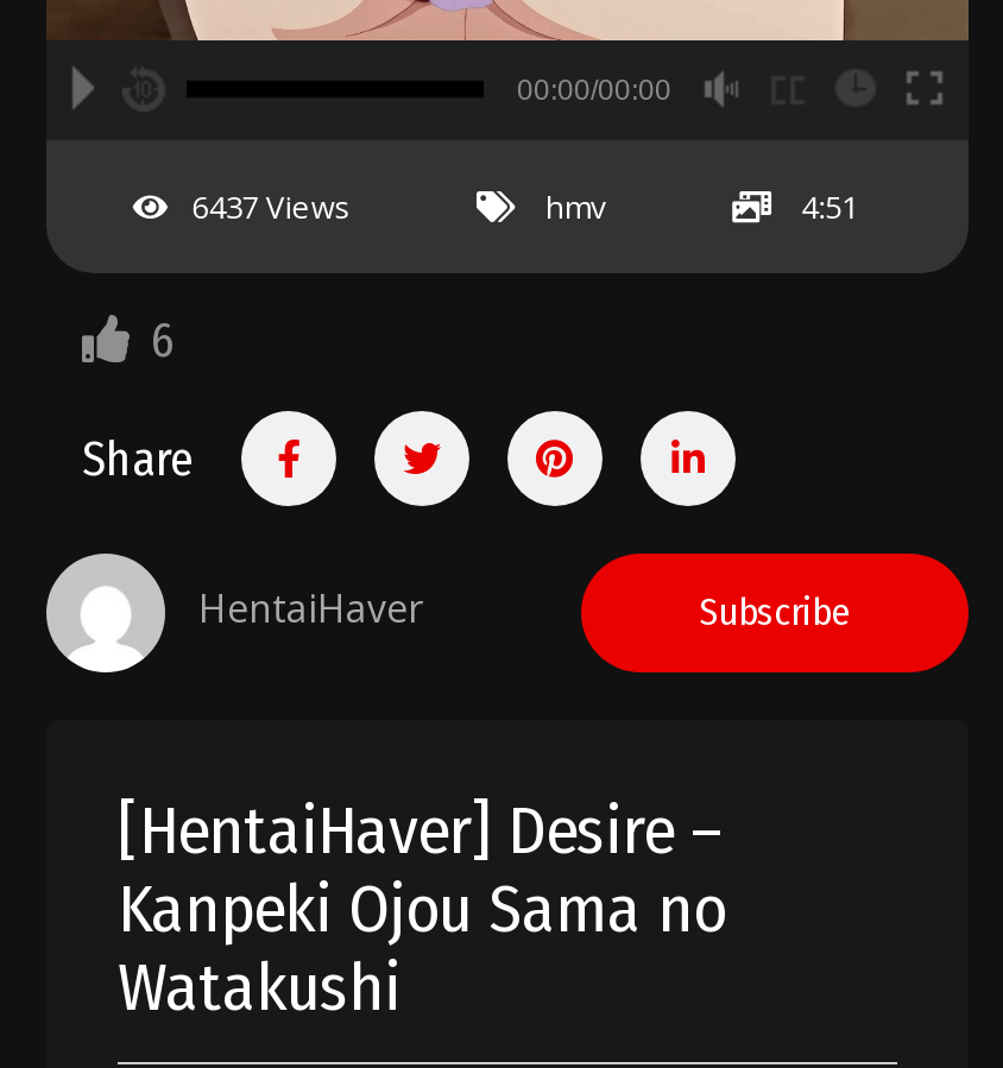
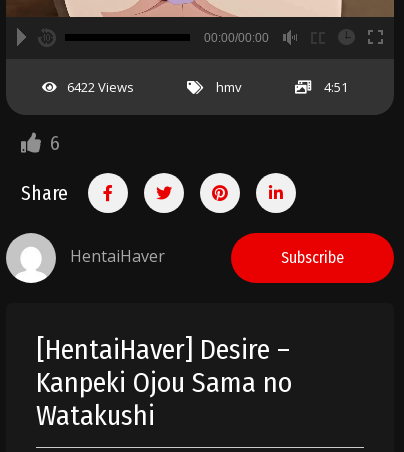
- 6437 Views
+ 6422 Views
